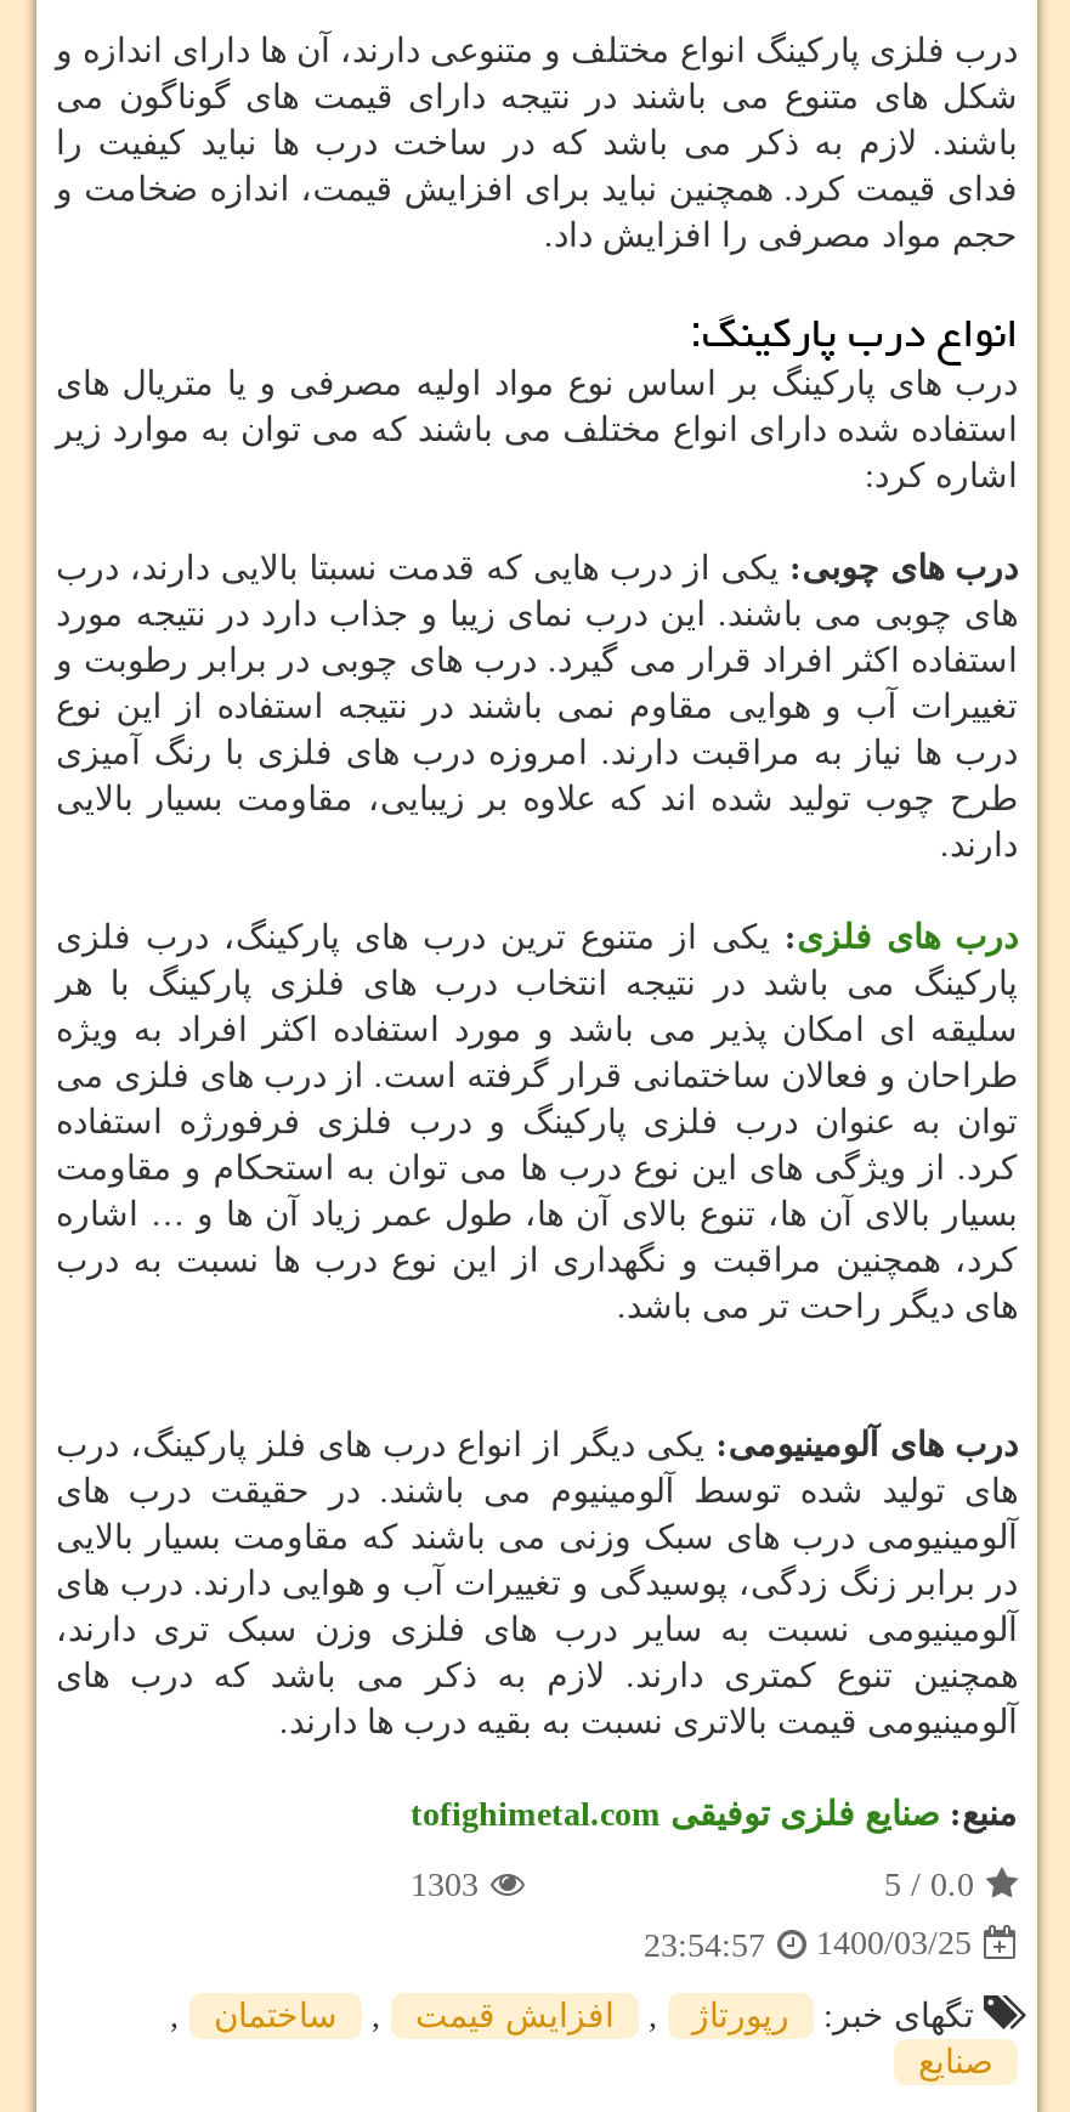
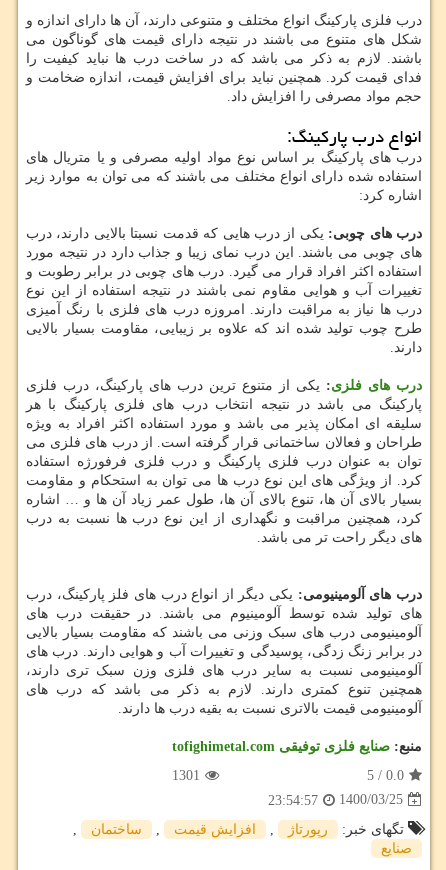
- 1303
+ 1301
